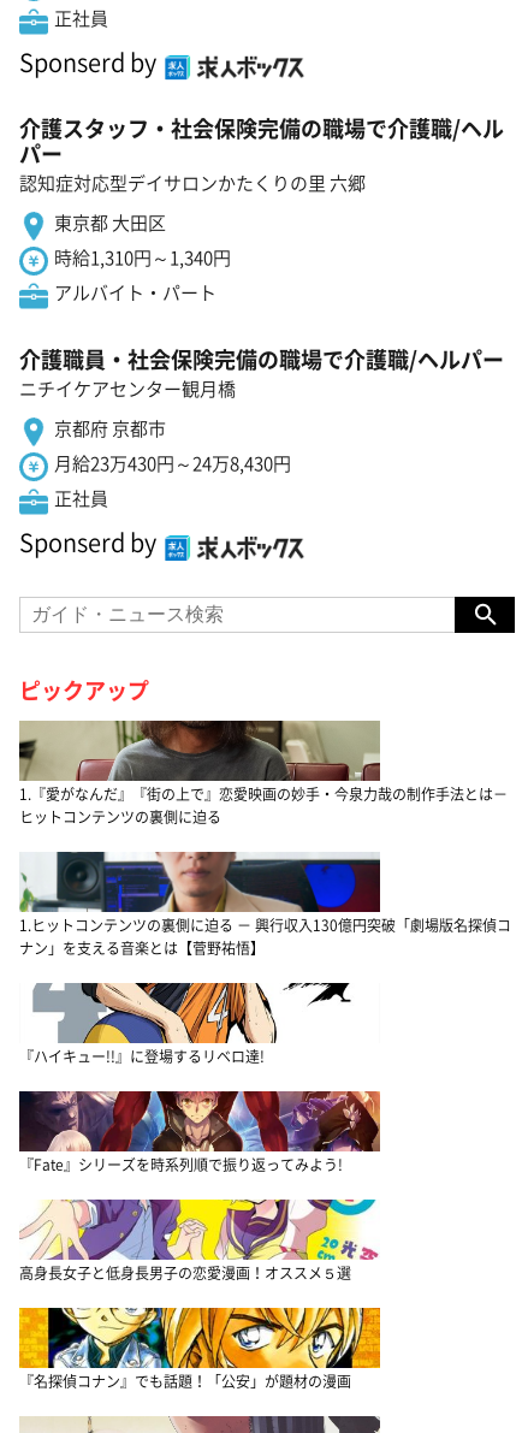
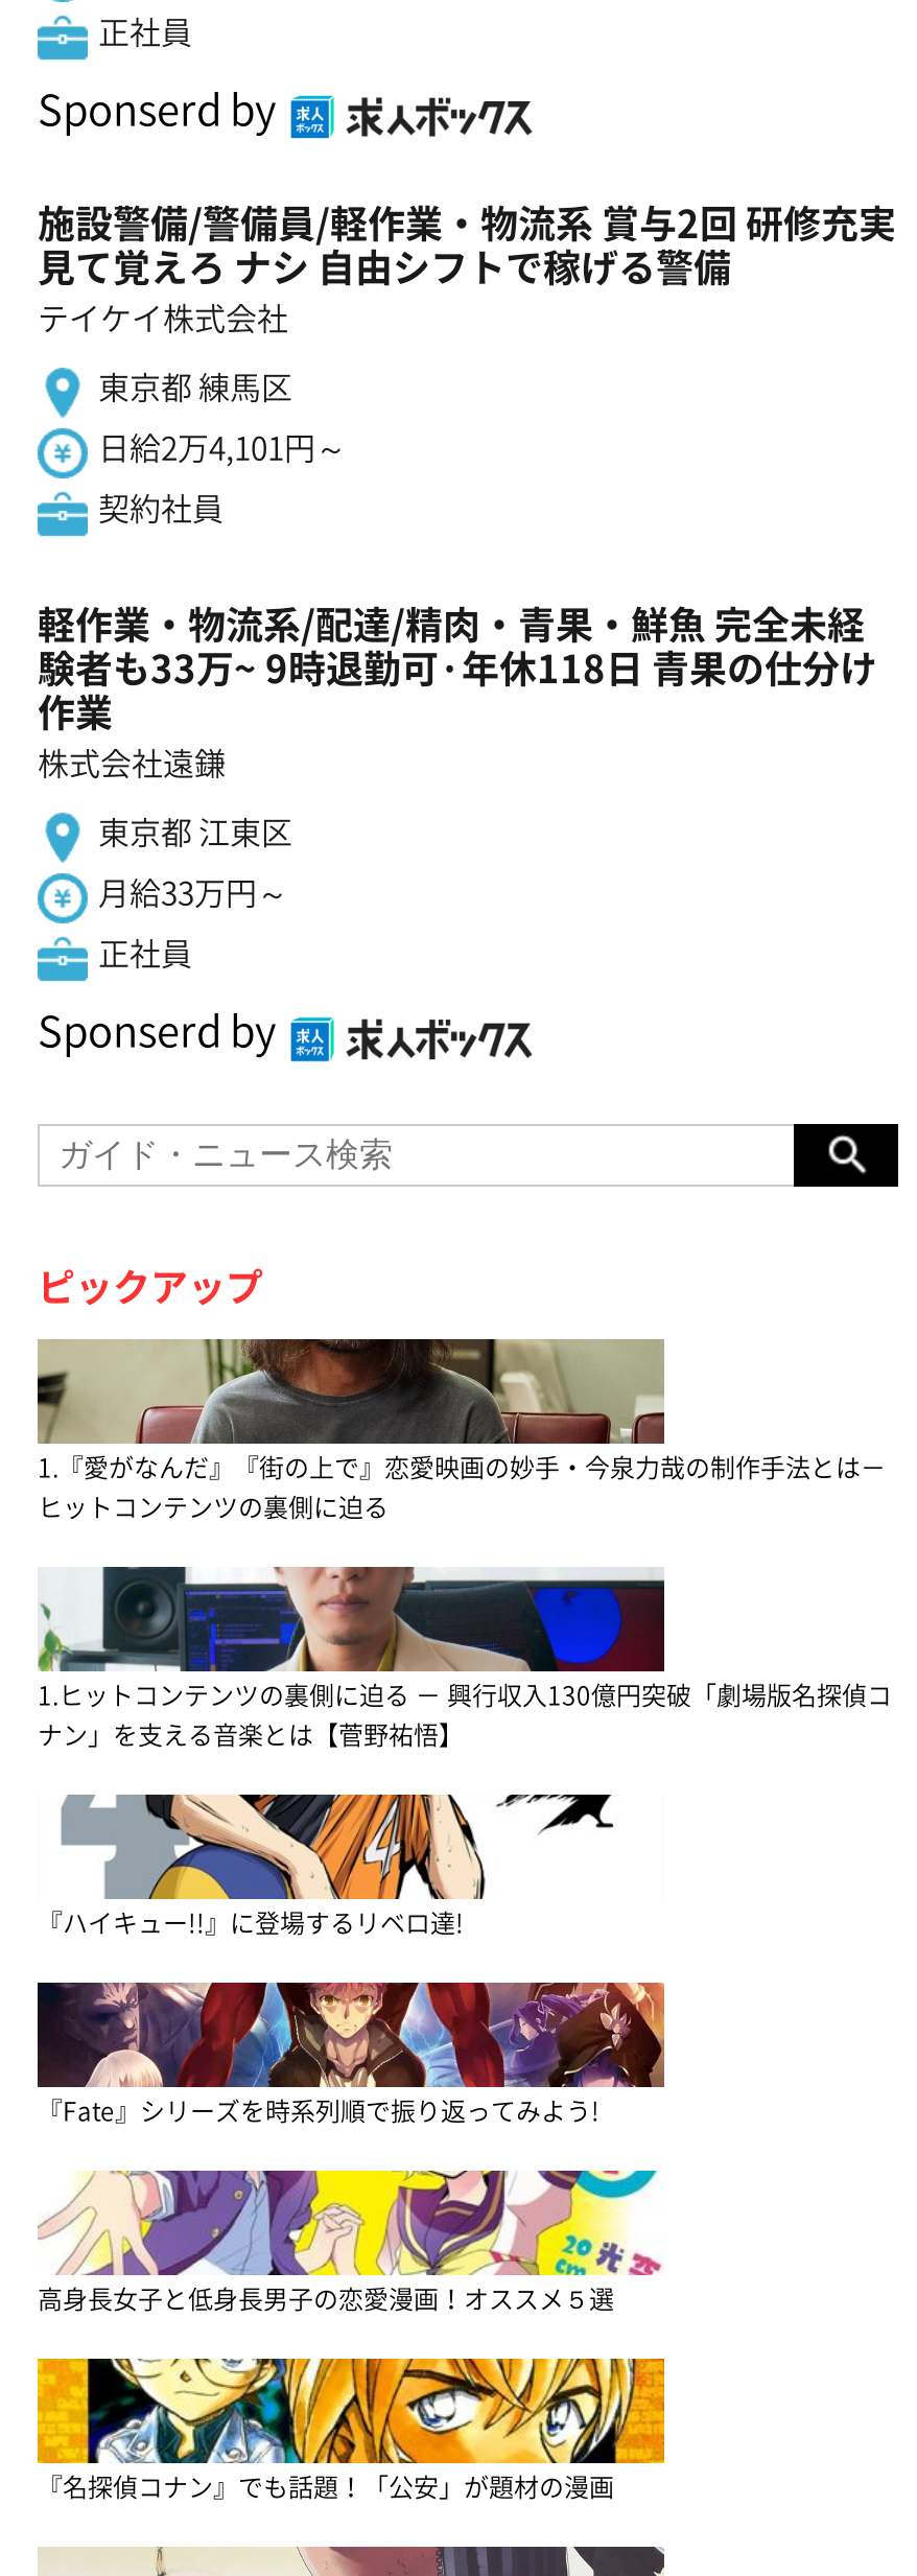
- 介護スタッフ・社会保険完備の職場で介護職/ヘル
- パー
- 認知症対応型デイサロンかたくりの里 六郷
+ 施設警備/警備員/軽作業・物流系 賞与2回 研修充実
+ 見て覚えろ ナシ 自由シフトで稼げる警備
+ テイケイ株式会社

- 東京都 大田区
- 時給1,310円～1,340円
- アルバイト・パート
+ 東京都 練馬区
+ 日給2万4,101円～
+ 契約社員

- 介護職員・社会保険完備の職場で介護職/ヘルパー
- ニチイケアセンター観月橋
+ 軽作業・物流系/配達/精肉・青果・鮮魚 完全未経
+ 験者も33万~ 9時退勤可·年休118日 青果の仕分け
+ 作業
+ 株式会社遠鎌

- 京都府 京都市
- 月給23万430円～24万8,430円
+ 東京都 江東区
+ 月給33万円～
